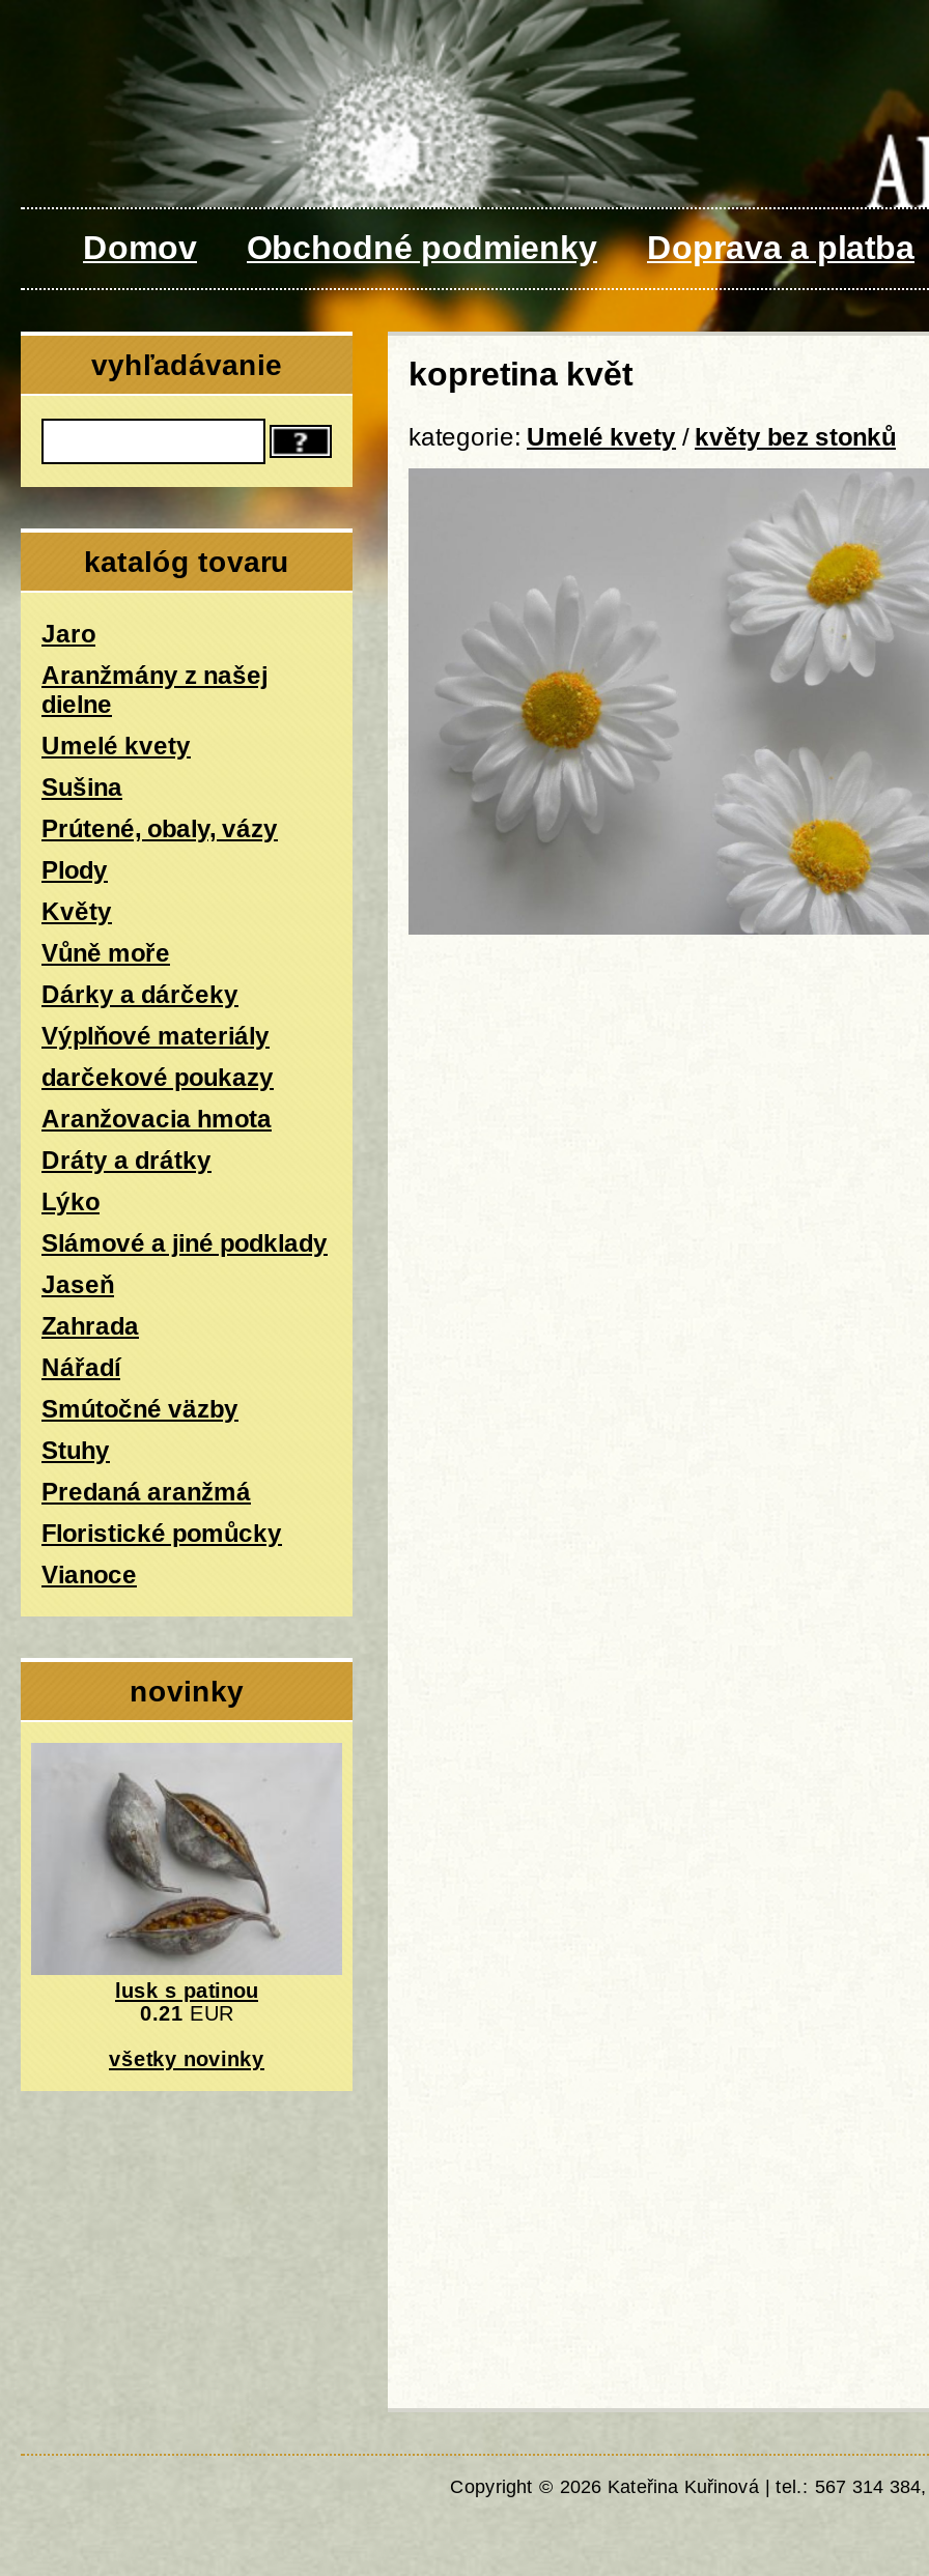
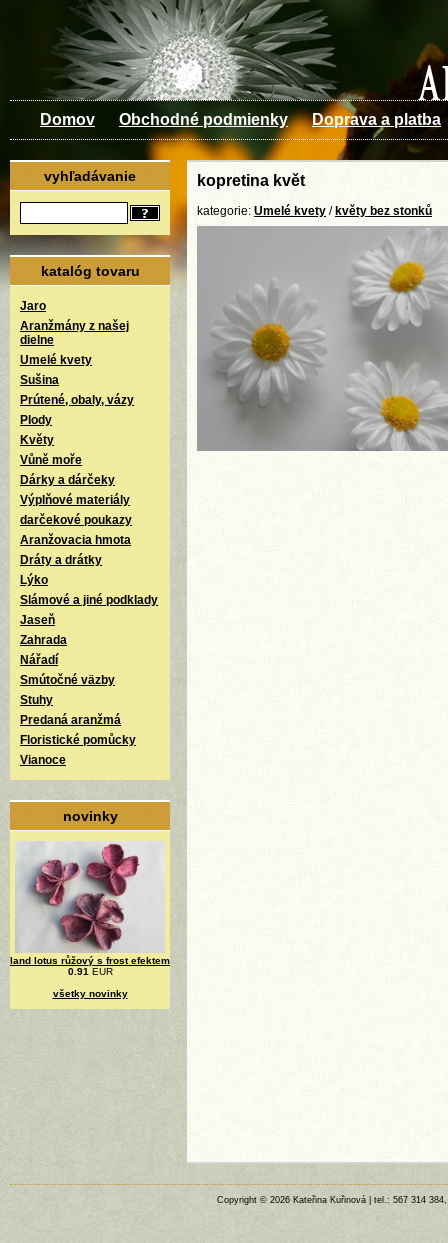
- [image]
- lusk s patinou
- 0.21EUR
+ [image]
+ land lotus růžový s frost efektem
+ 0.91EUR
